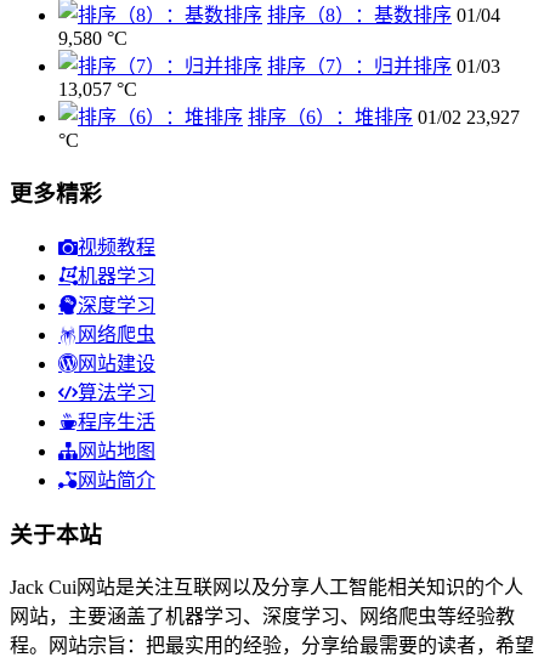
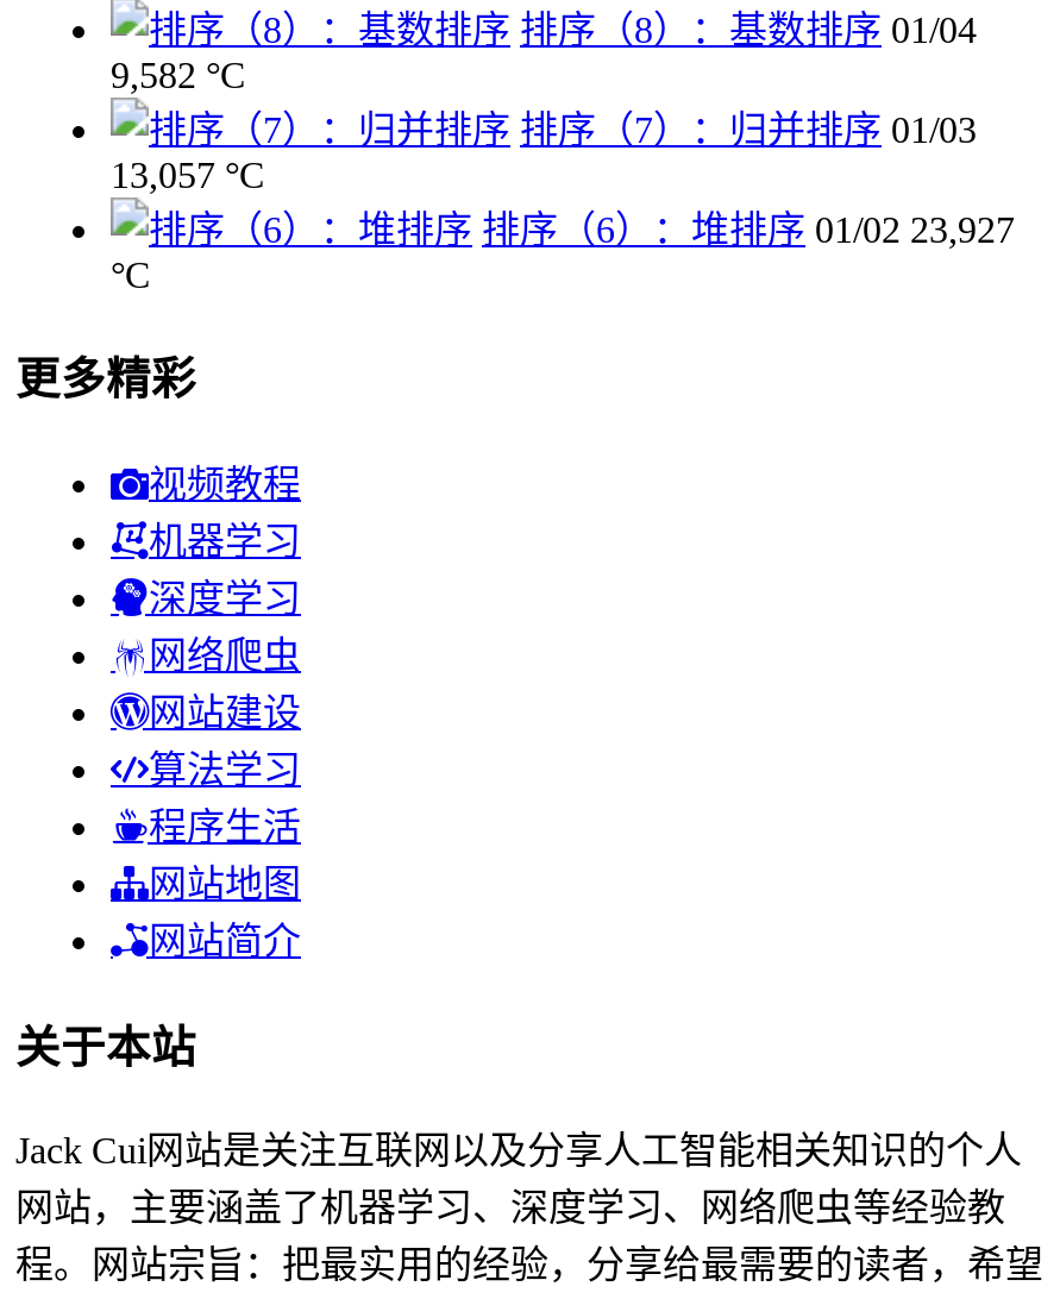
- 9,580 °C
+ 9,582 °C
